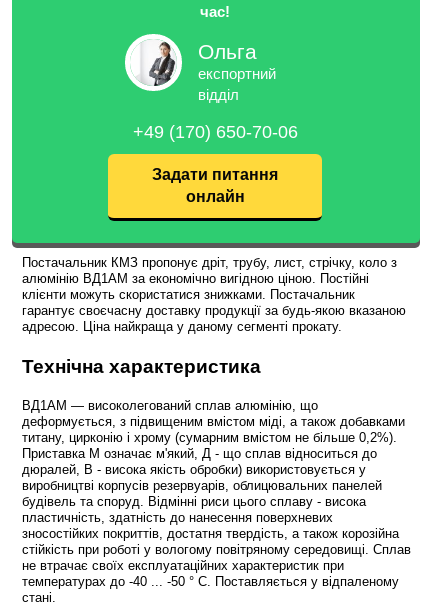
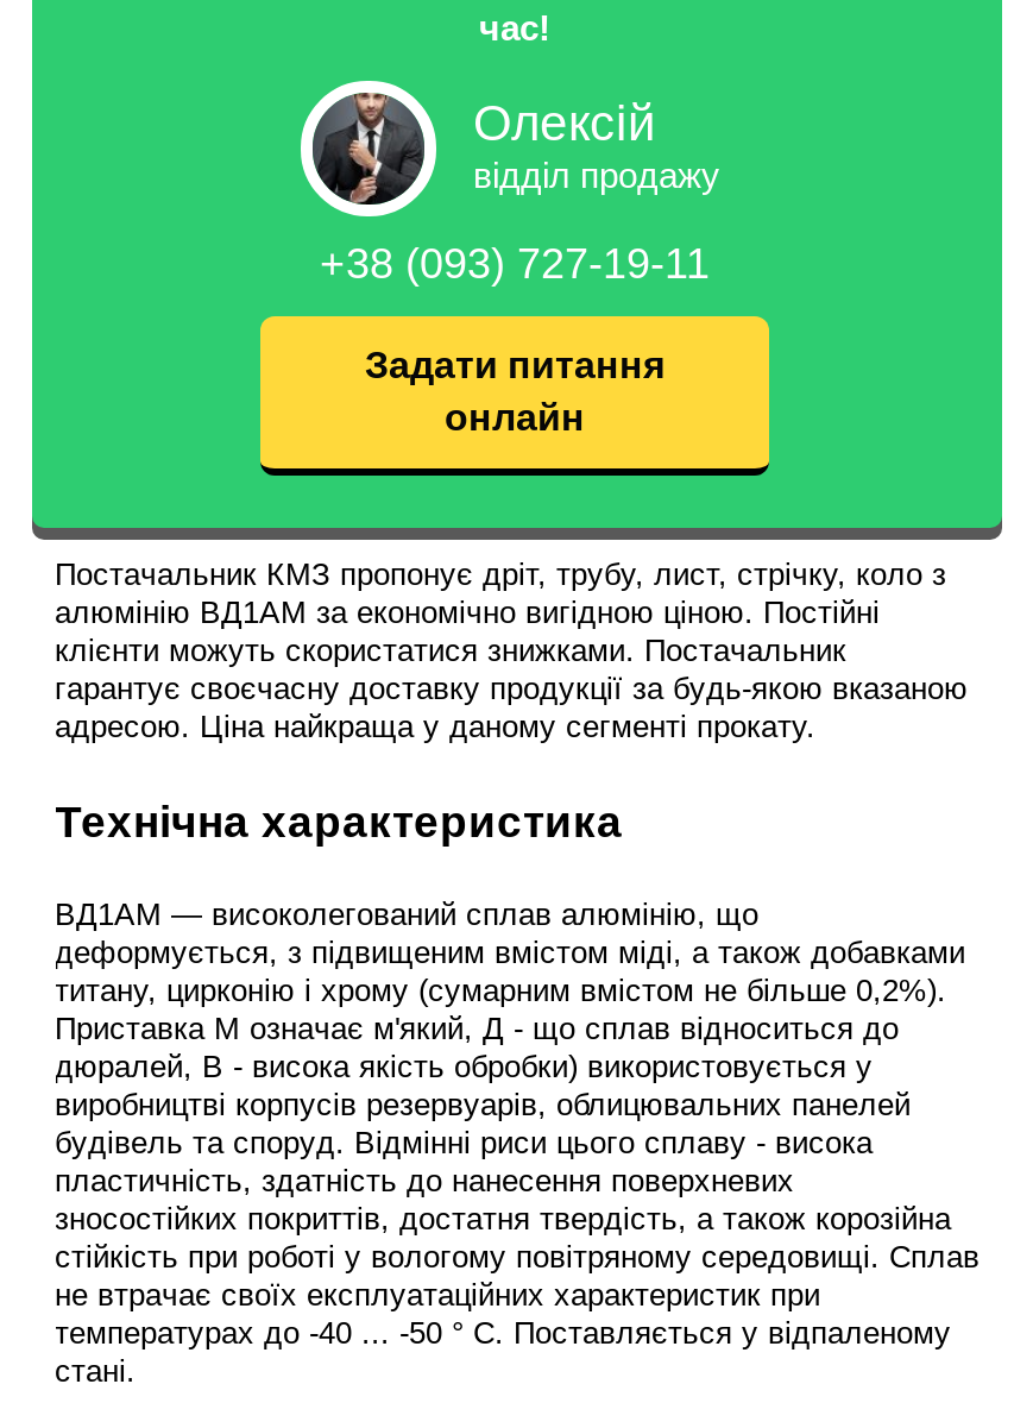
- [image]
- Ольга
- експортний
- відділ
+ [image]
+ Олексій
+ відділ продажу

- +49 (170) 650-70-06
+ +38 (093) 727-19-11
